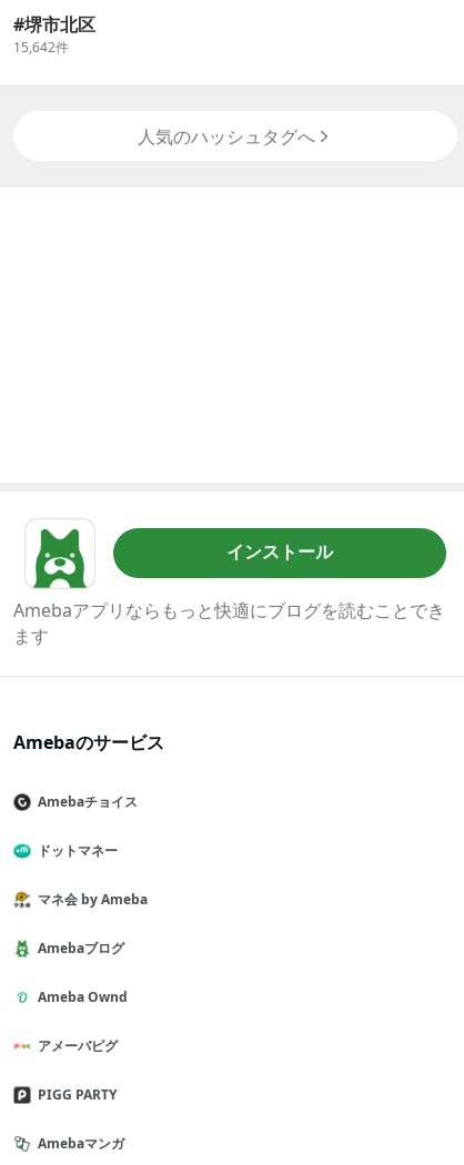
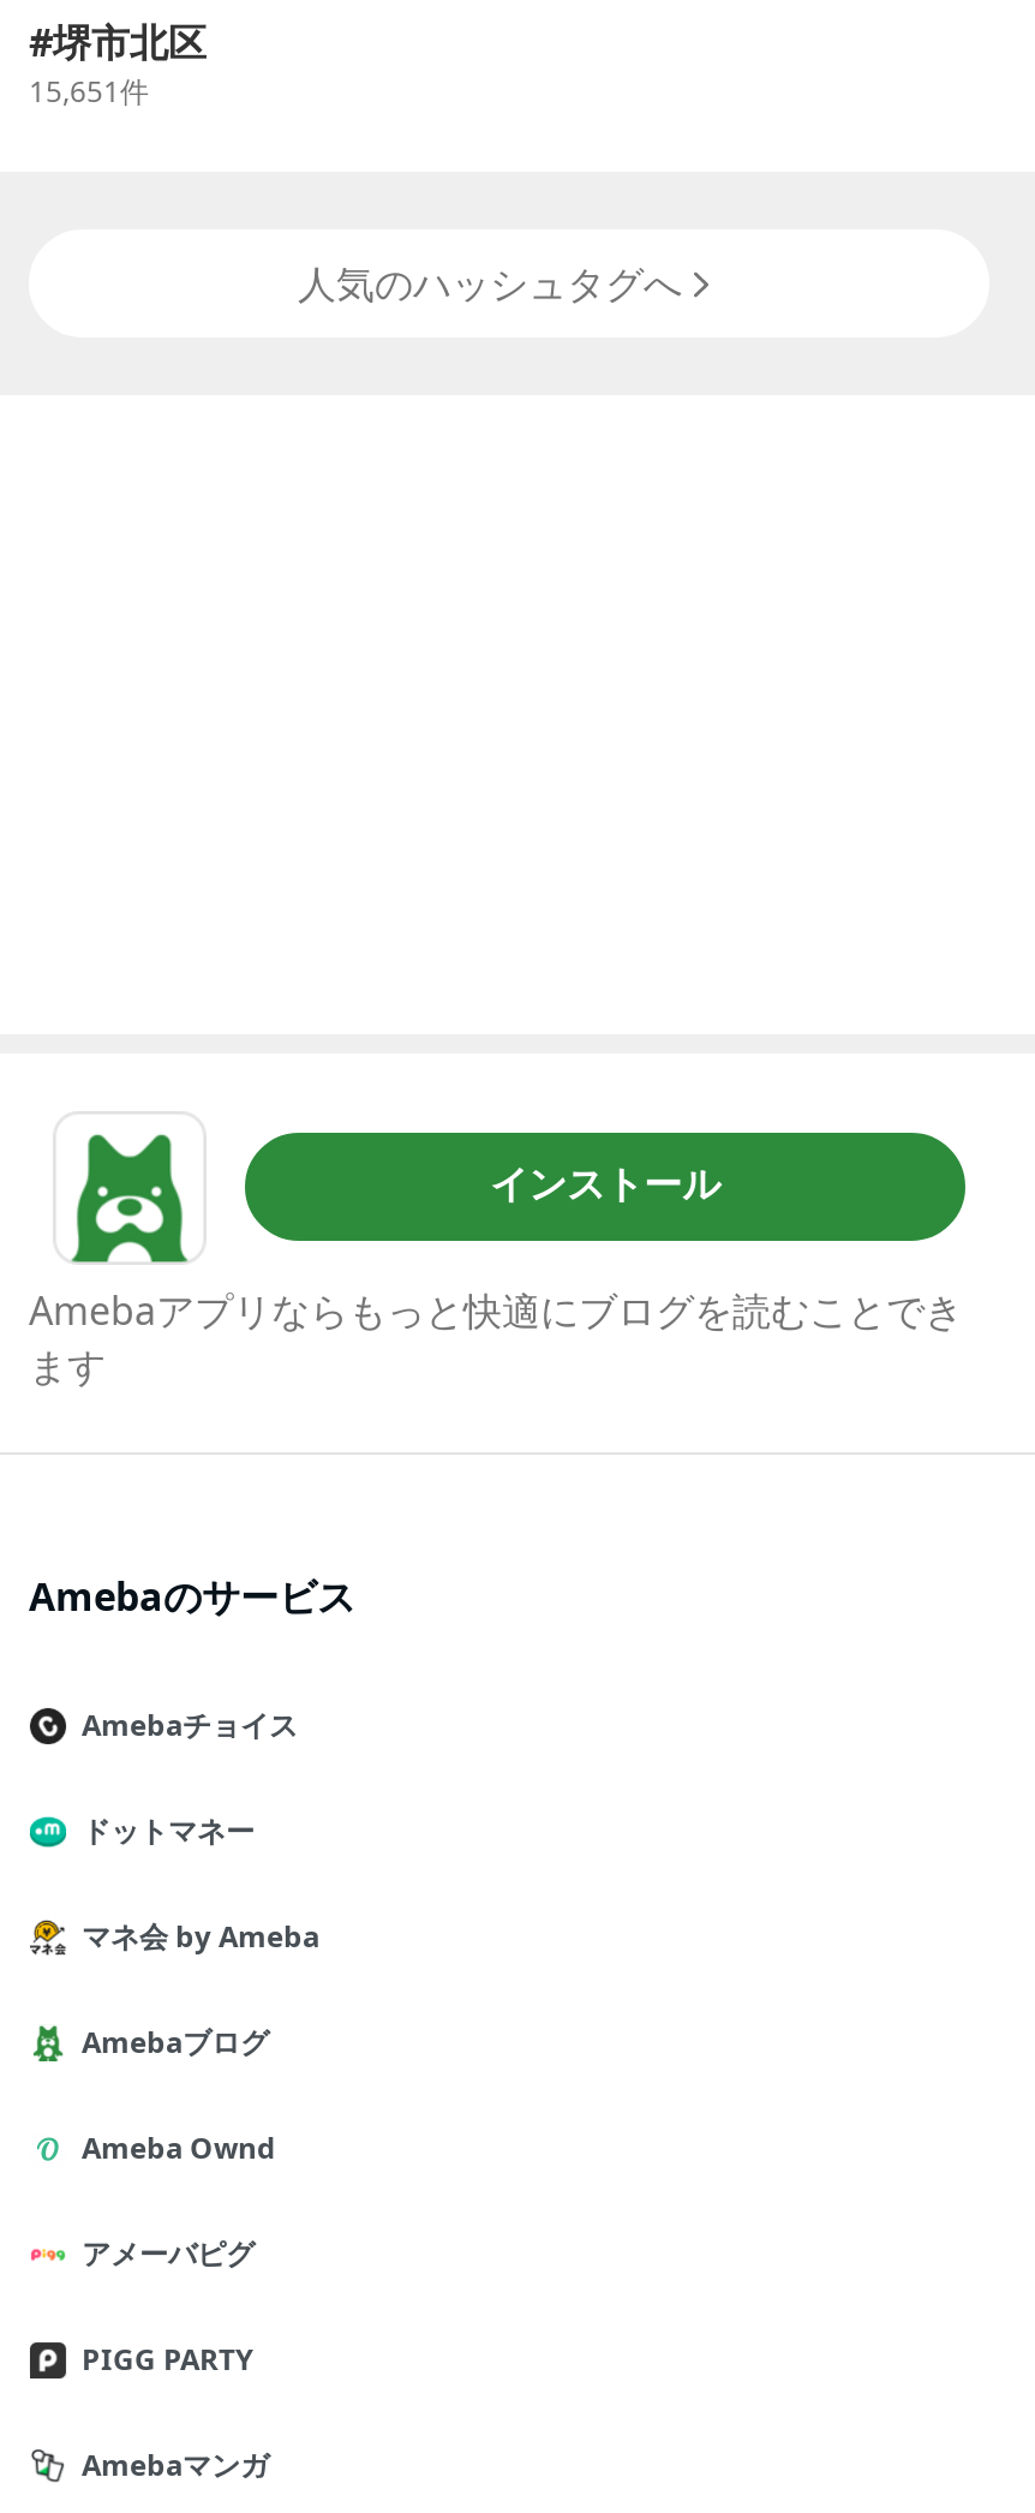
- 15,642件
+ 15,651件
